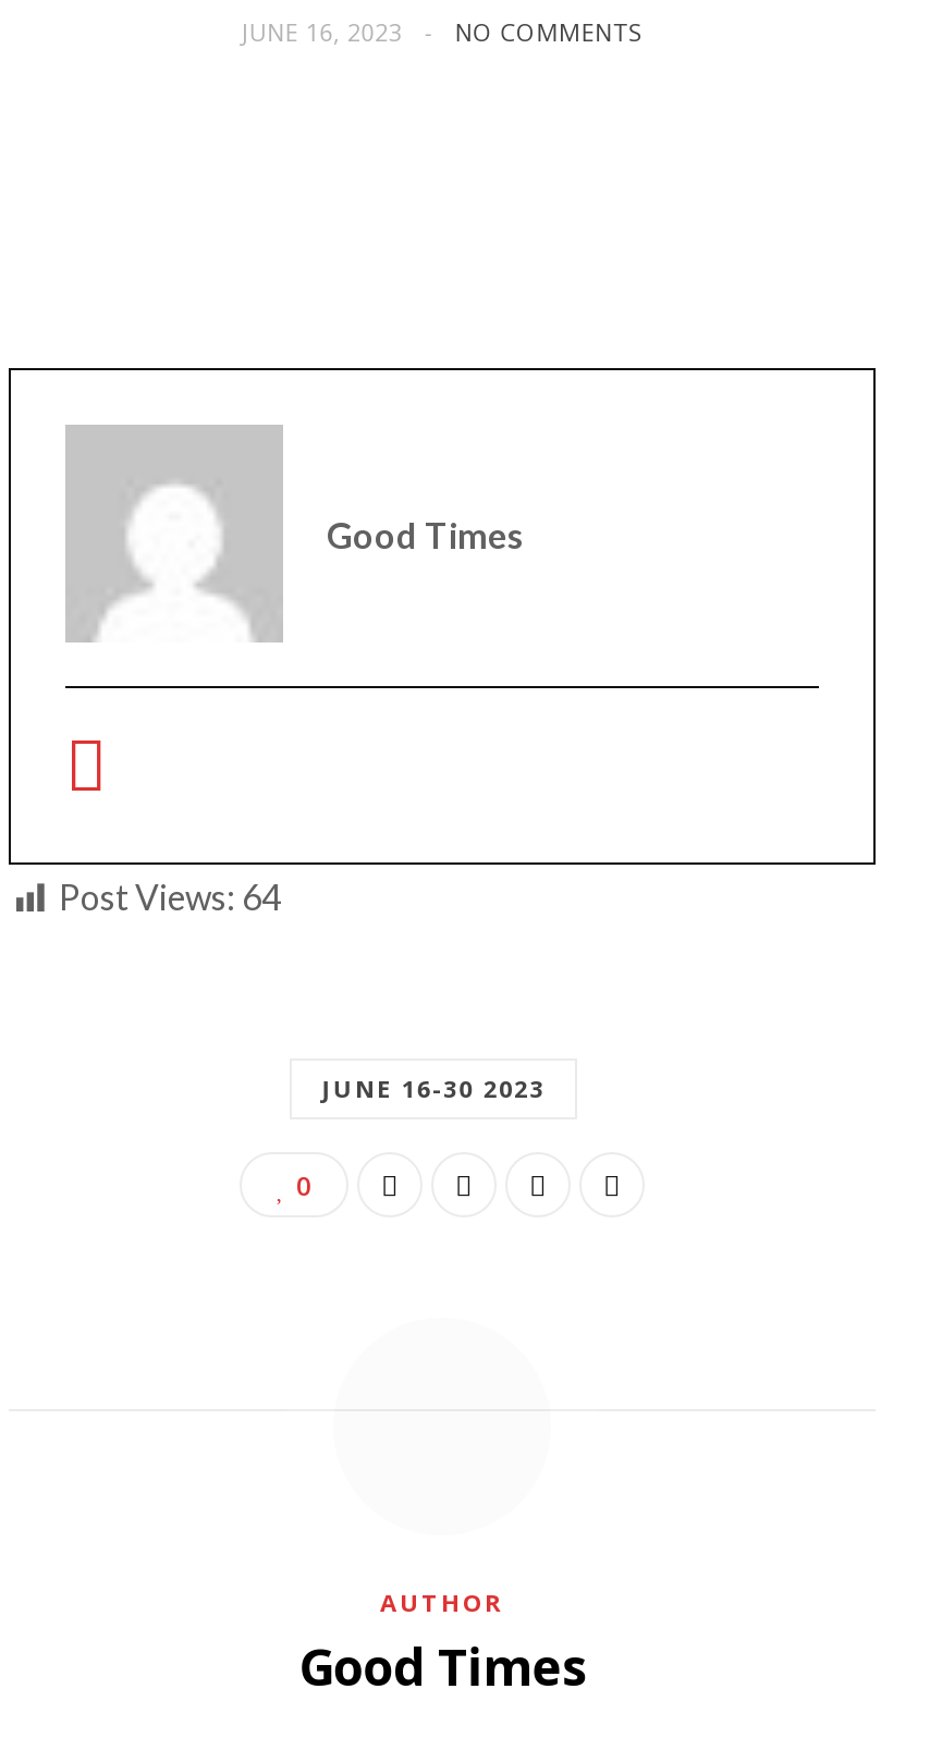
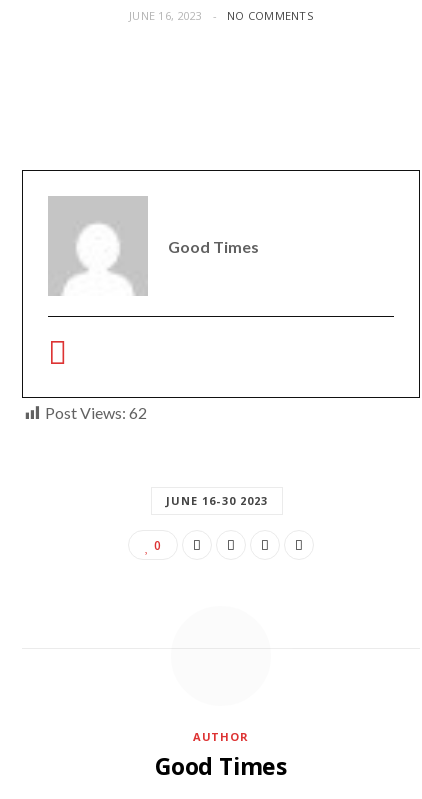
- Post Views: 64
+ Post Views: 62
